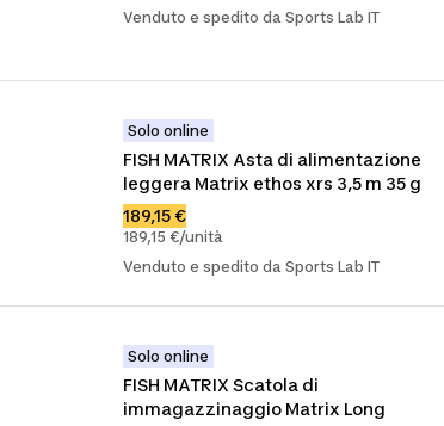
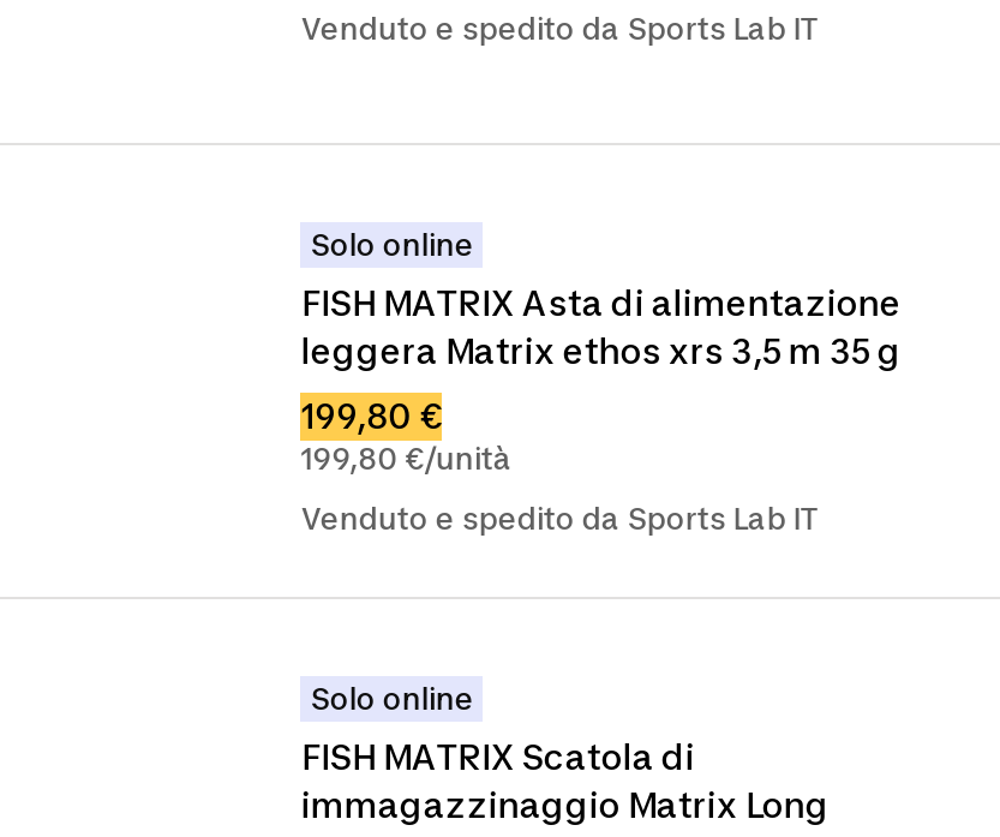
- 189,15 €
+ 199,80 €

- 189,15 €/unità
+ 199,80 €/unità
